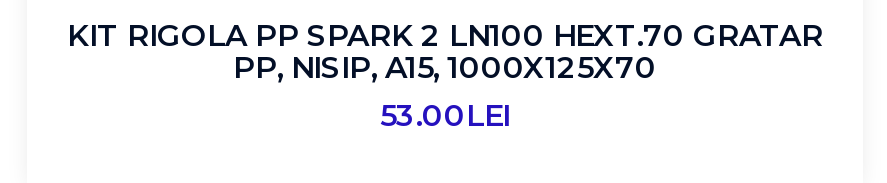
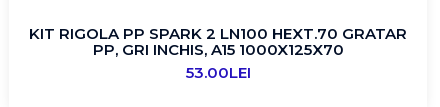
- PP, NISIP, A15, 1000X125X70
+ PP, GRI INCHIS, A15 1000X125X70
